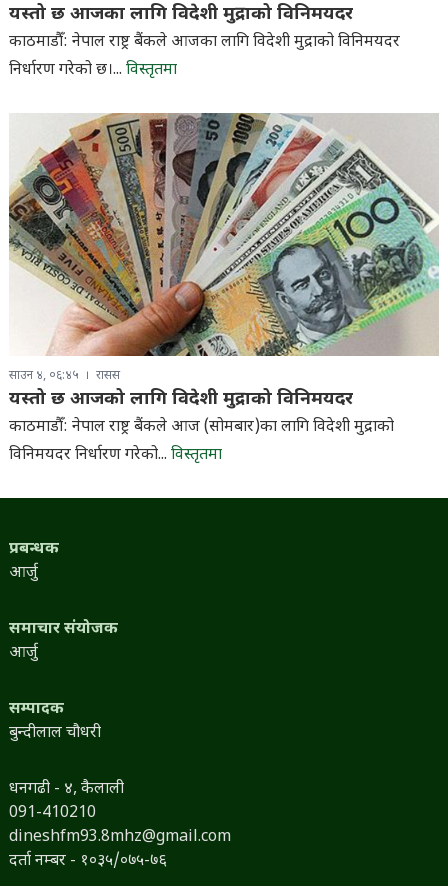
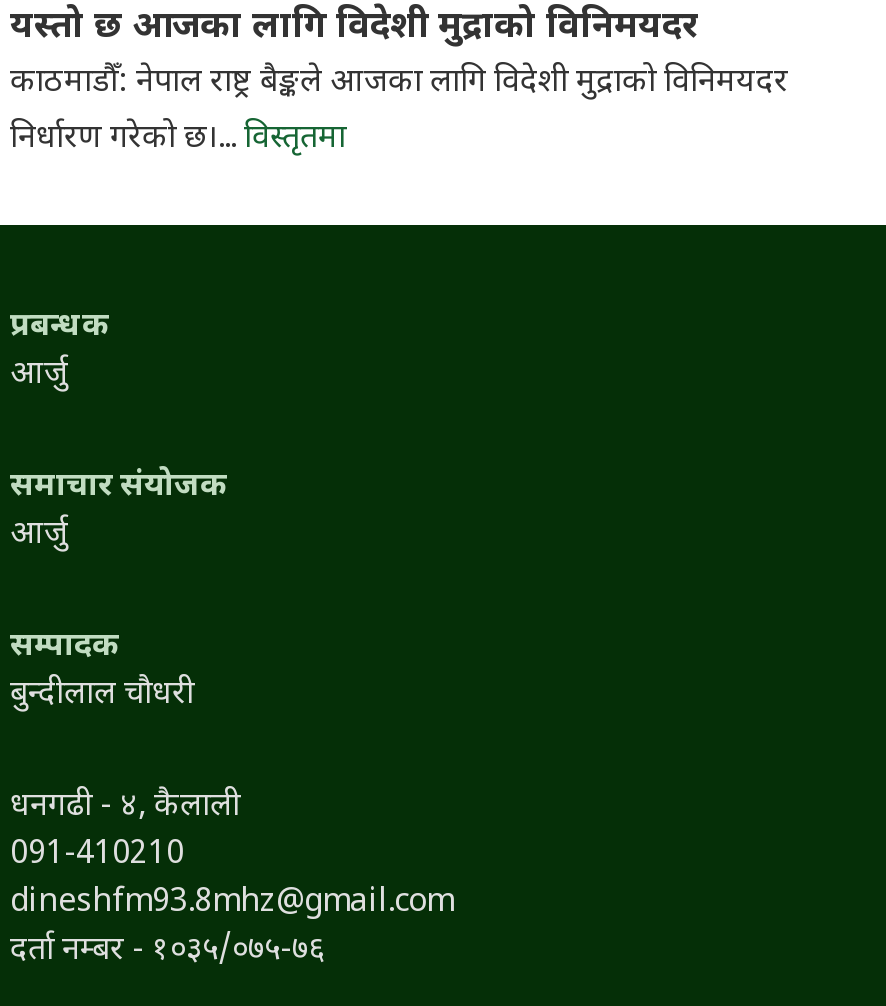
- काठमाडौँ: नेपाल राष्ट्र बैंकले आजका लागि विदेशी मुद्राको विनिमयदर
+ काठमाडौँ: नेपाल राष्ट्र बैङ्कले आजका लागि विदेशी मुद्राको विनिमयदर

- [image]
- साउन ४, ०६:४५
- रासस
- यस्तो छ आजको लागि विदेशी मुद्राको विनिमयदर
- काठमाडौँ: नेपाल राष्ट्र बैंकले आज (सोमबार)का लागि विदेशी मुद्राको
- विनिमयदर निर्धारण गरेको... विस्तृतमा
